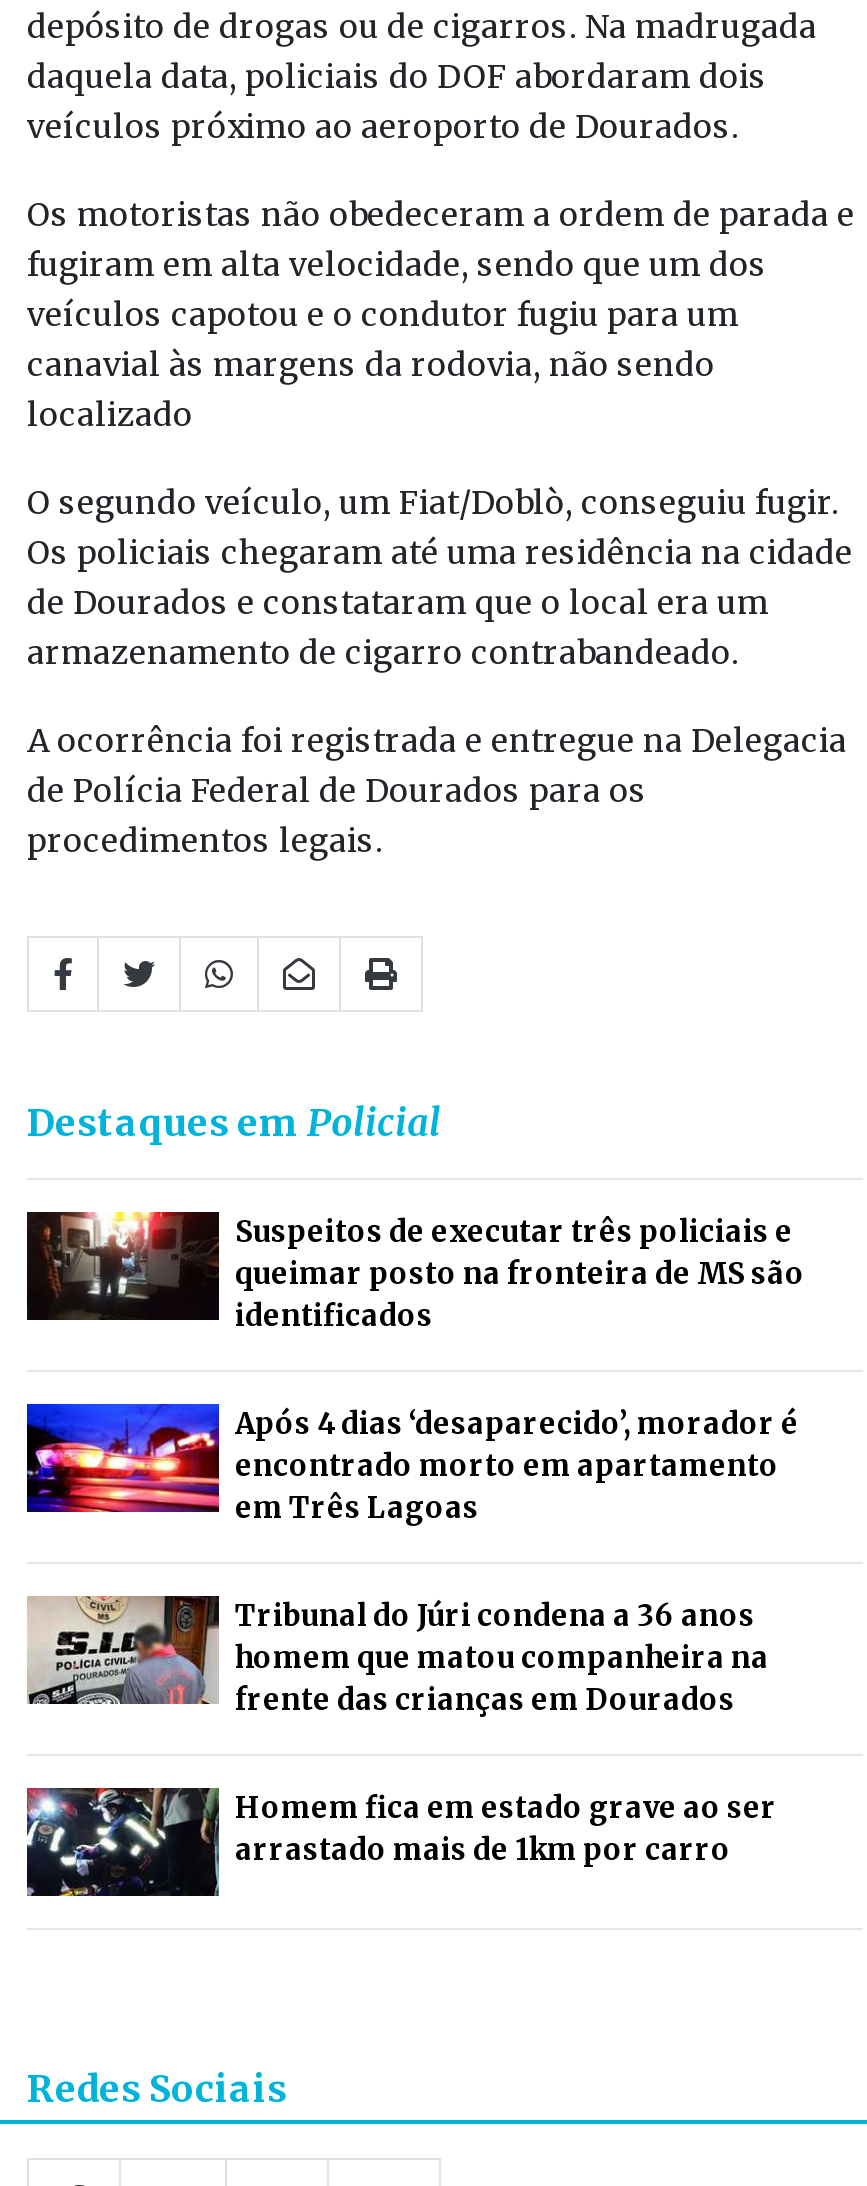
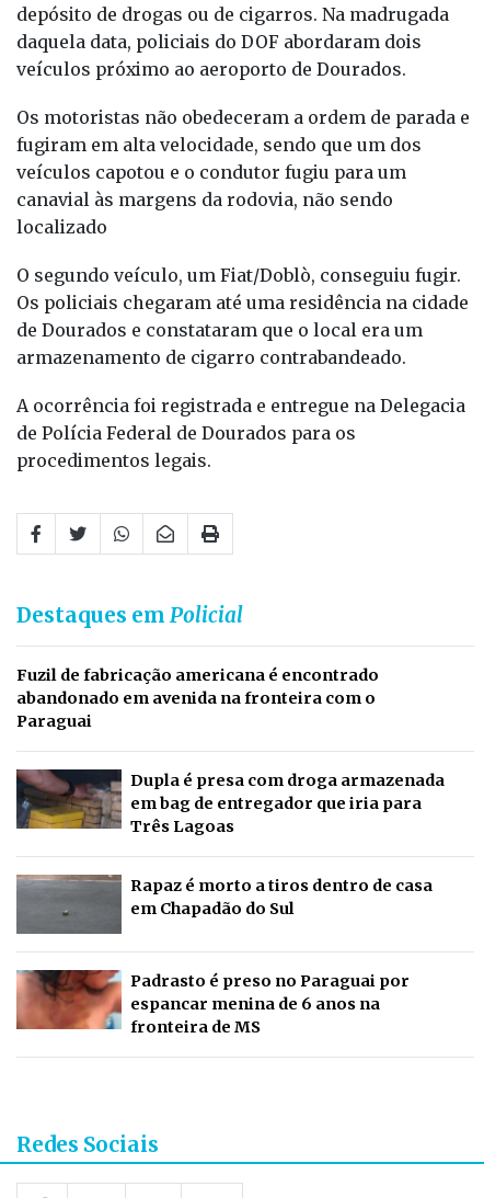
- Suspeitos de executar três policiais e
- queimar posto na fronteira de MS são
- identificados
+ Fuzil de fabricação americana é encontrado
+ abandonado em avenida na fronteira com o
+ Paraguai

- [image]
- Após 4 dias ‘desaparecido’, morador é
- encontrado morto em apartamento
- em Três Lagoas
+ [image]
+ Dupla é presa com droga armazenada
+ em bag de entregador que iria para
+ Três Lagoas

- [image]
- Tribunal do Júri condena a 36 anos
- homem que matou companheira na
- frente das crianças em Dourados
+ [image]
+ Rapaz é morto a tiros dentro de casa
+ em Chapadão do Sul

- [image]
- Homem fica em estado grave ao ser
- arrastado mais de 1km por carro
+ [image]
+ Padrasto é preso no Paraguai por
+ espancar menina de 6 anos na
+ fronteira de MS
